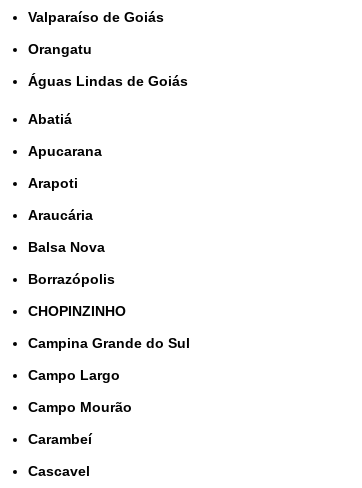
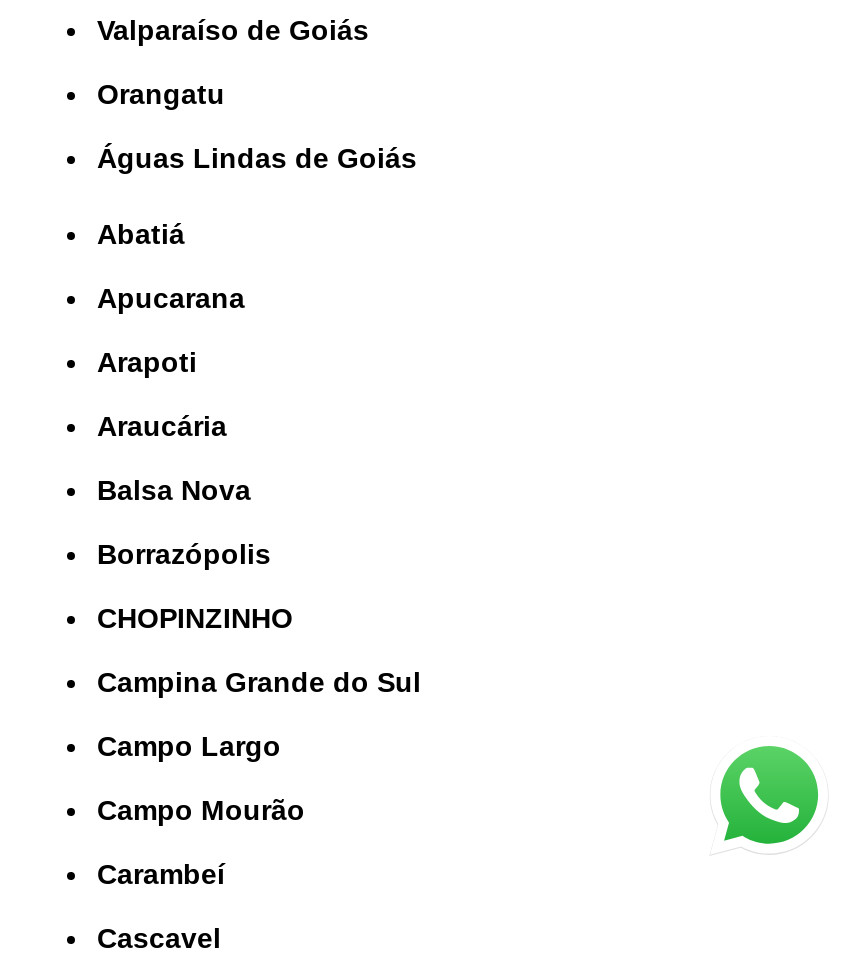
+ [image]
